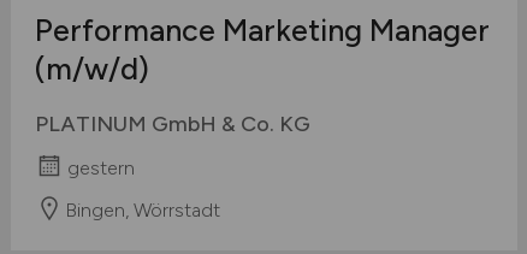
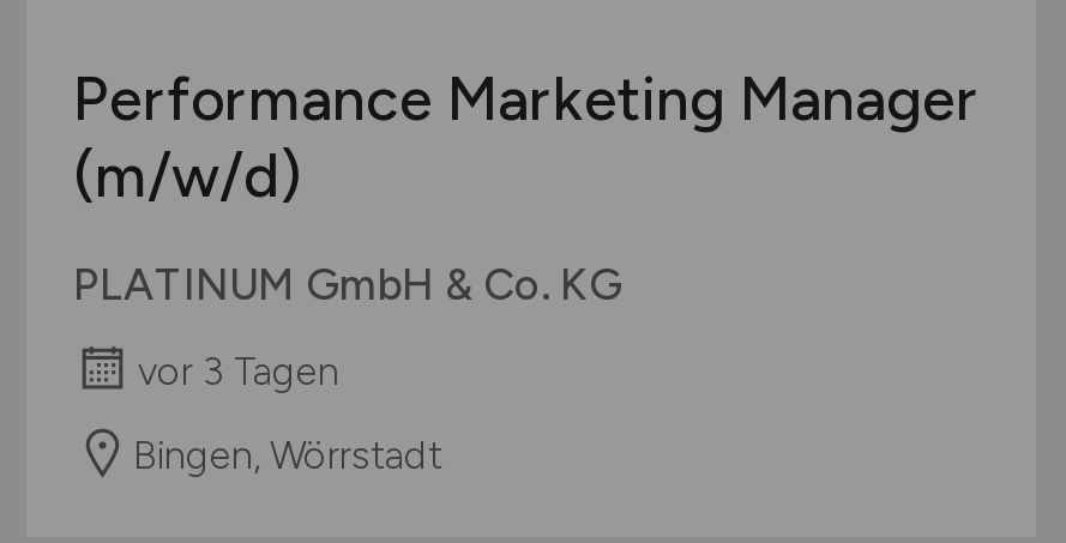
- gestern
+ vor 3 Tagen
